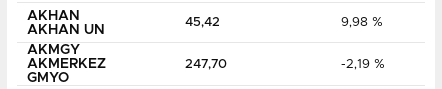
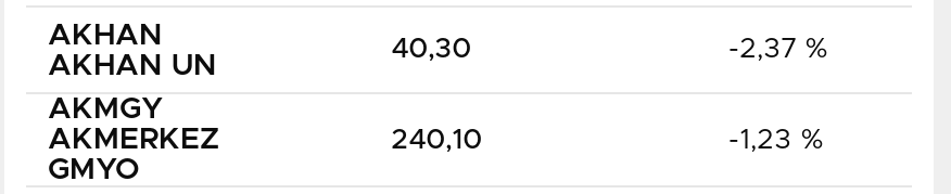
- 45,42
+ 40,30

- 9,98 %
+ -2,37 %

- 247,70
+ 240,10

- -2,19 %
+ -1,23 %
